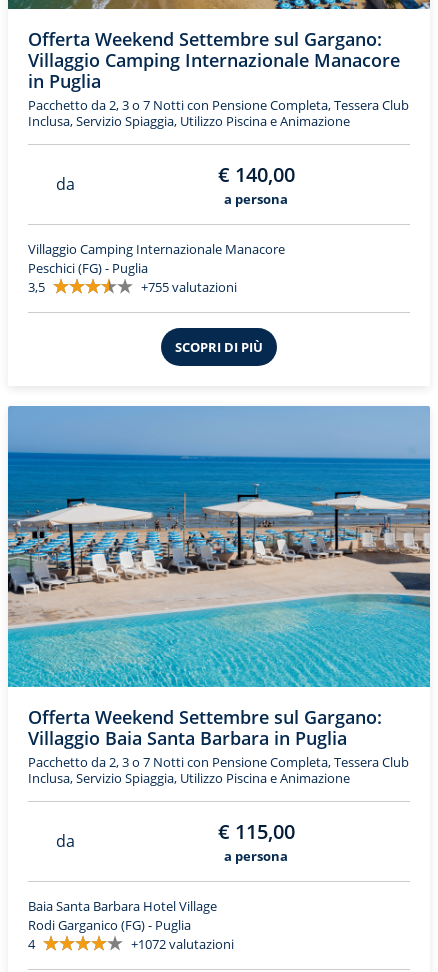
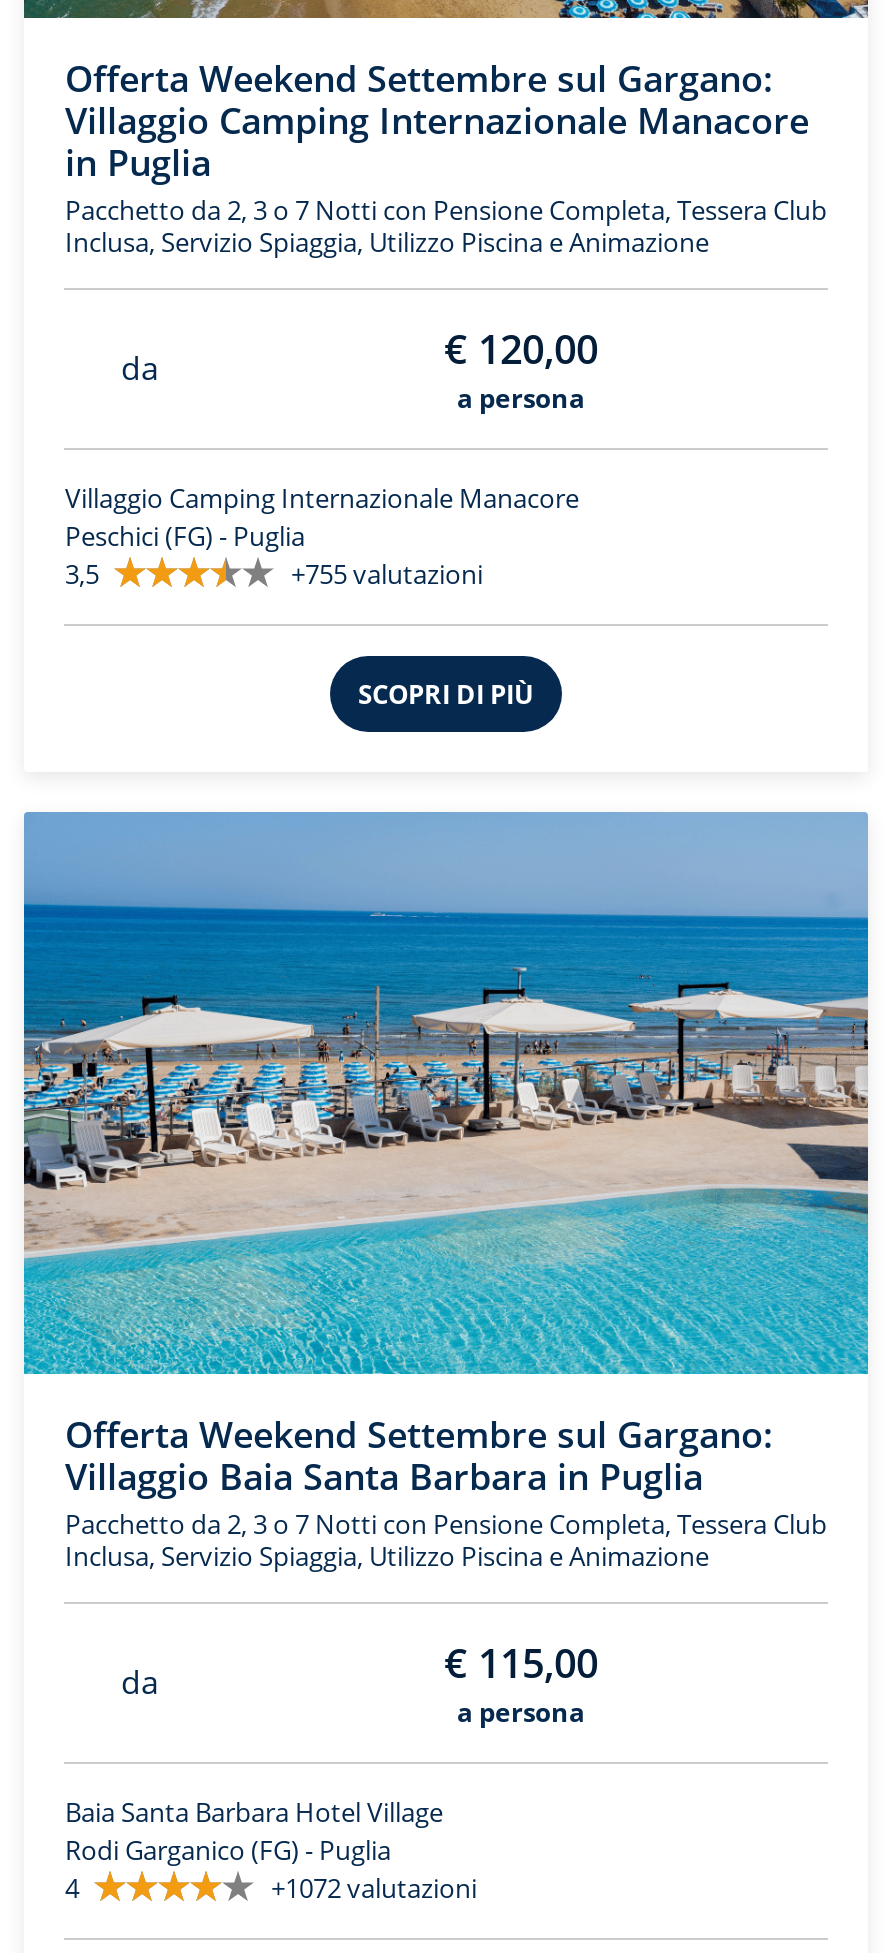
- € 140,00
+ € 120,00
